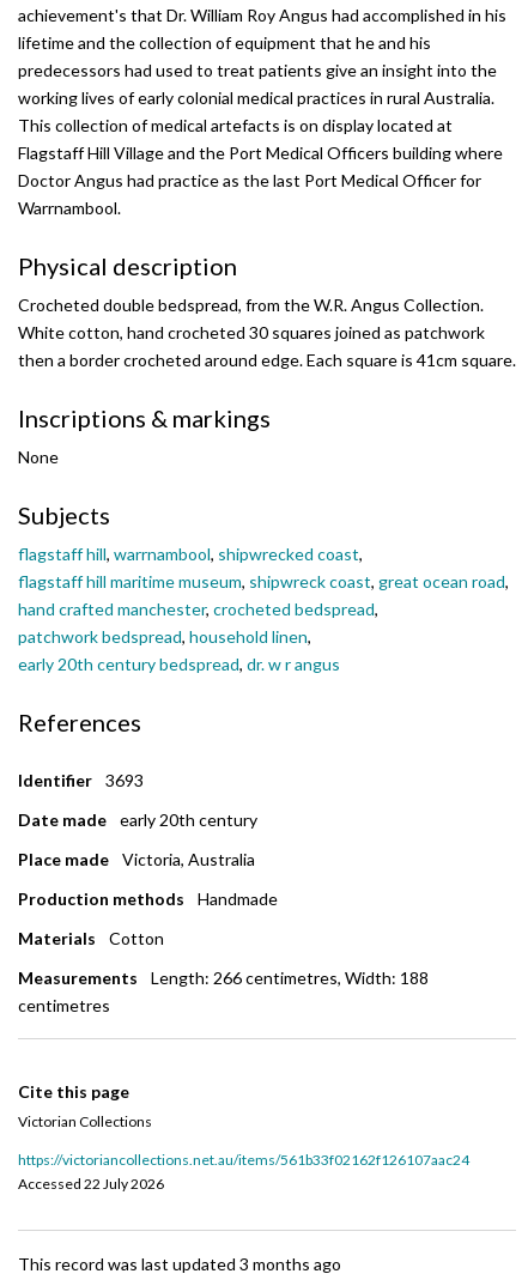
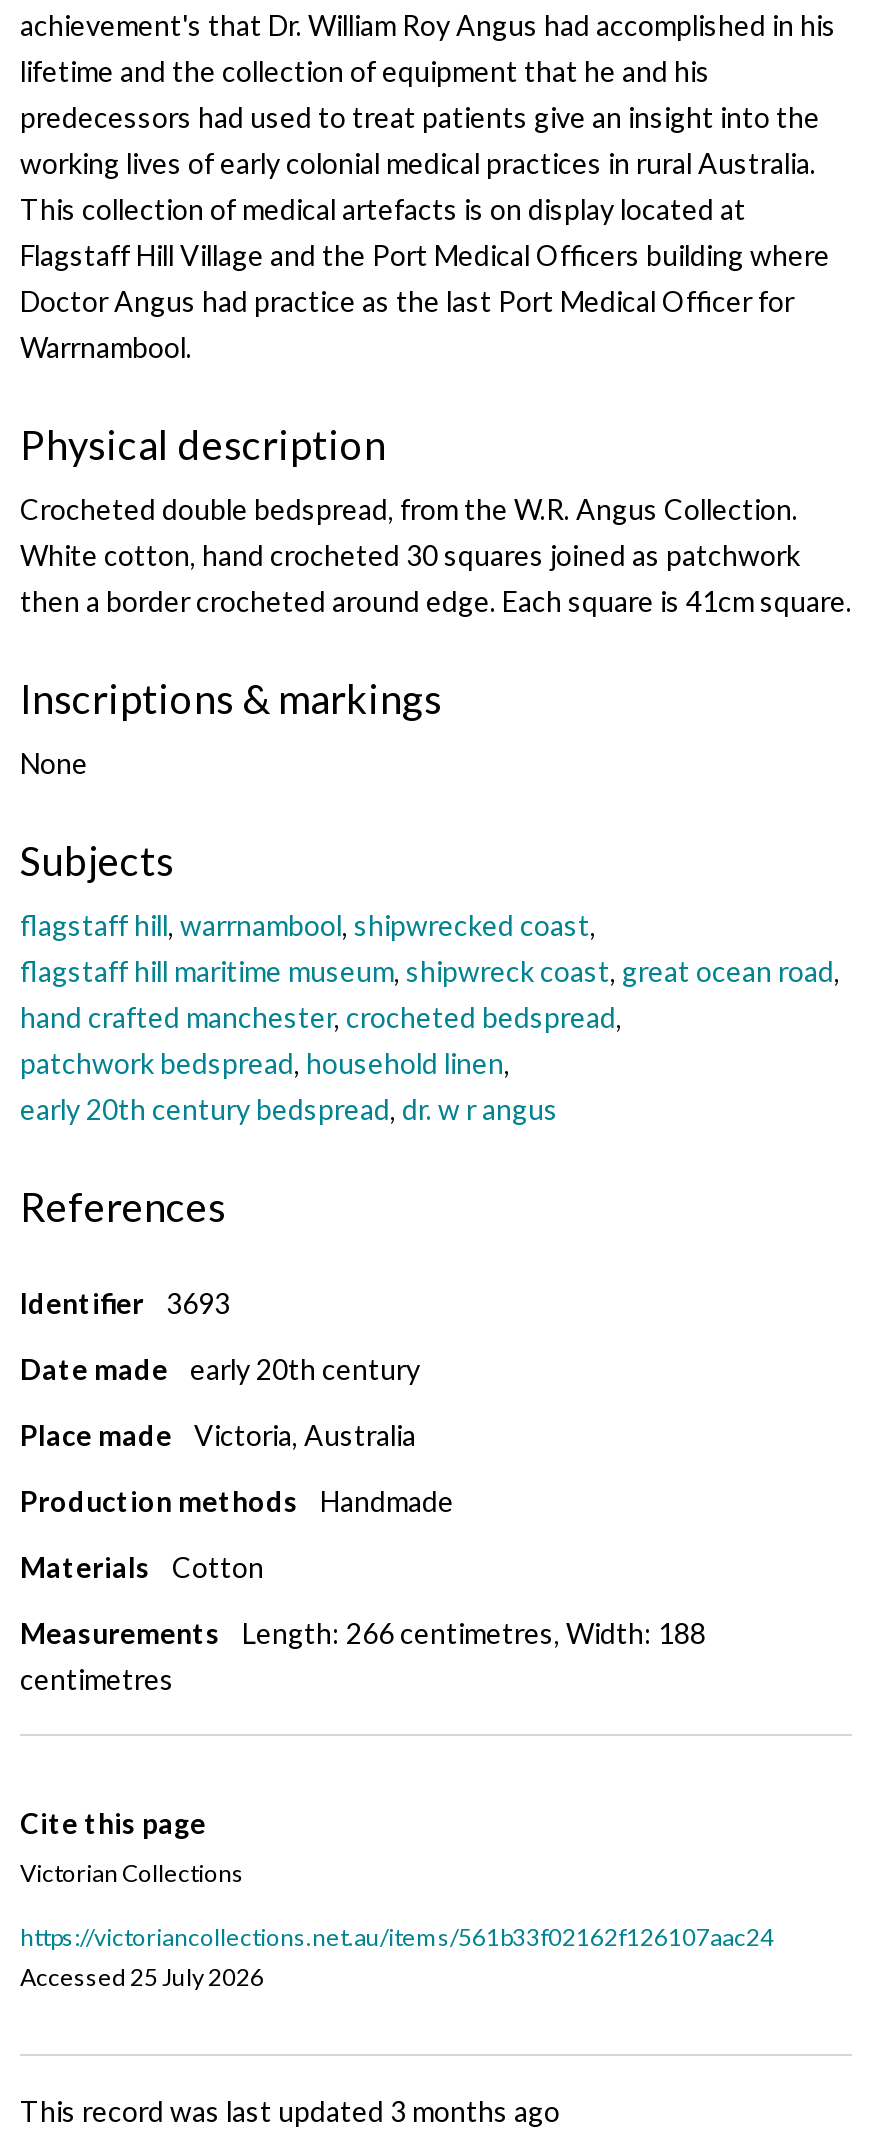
- Accessed 22 July 2026
+ Accessed 25 July 2026
